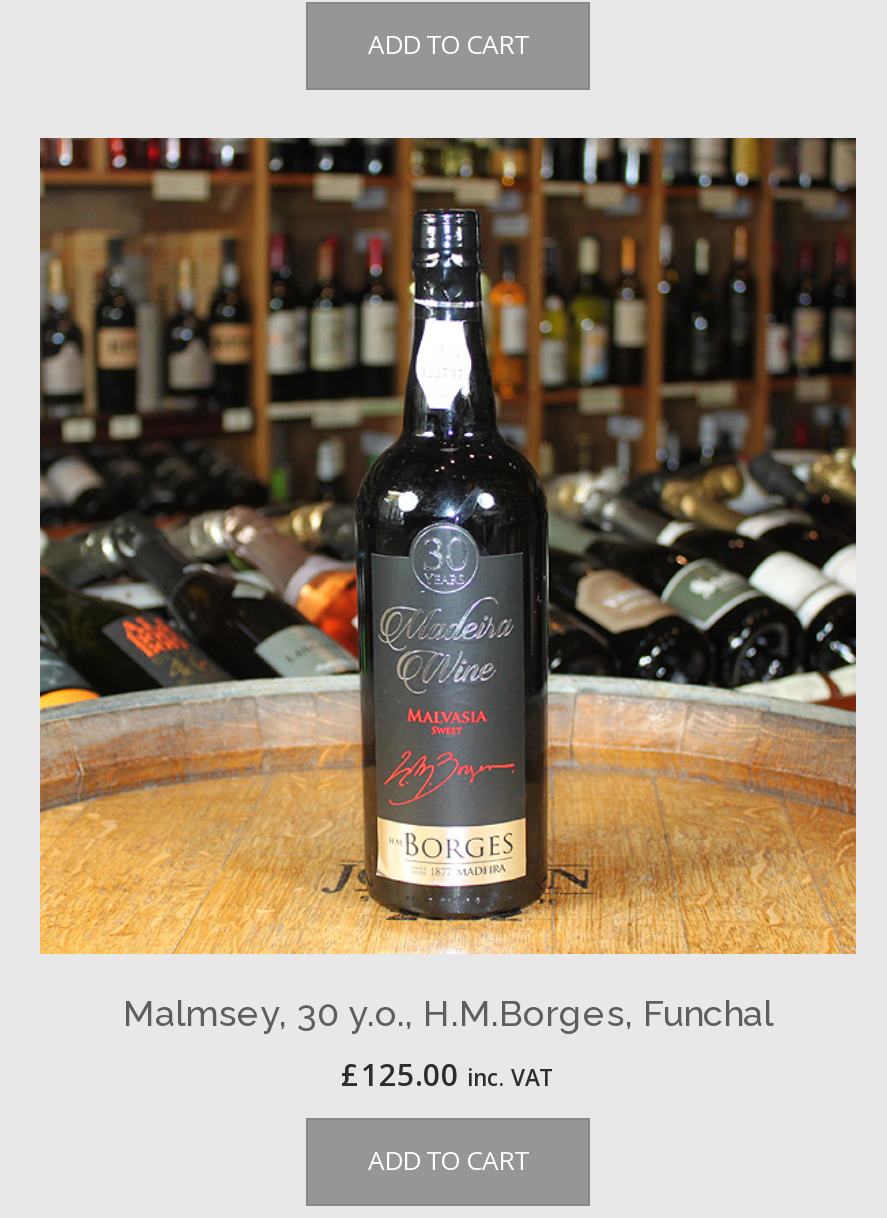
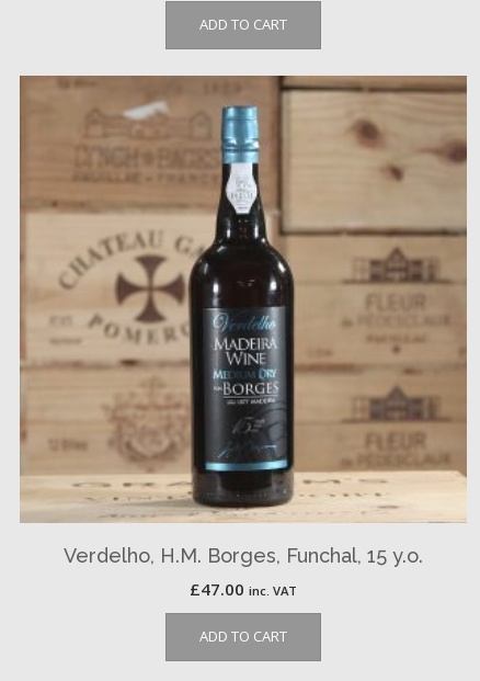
- [image]
- Malmsey, 30 y.o., H.M.Borges, Funchal
+ [image]
+ Verdelho, H.M. Borges, Funchal, 15 y.o.

- £125.00 inc. VAT
+ £47.00 inc. VAT
